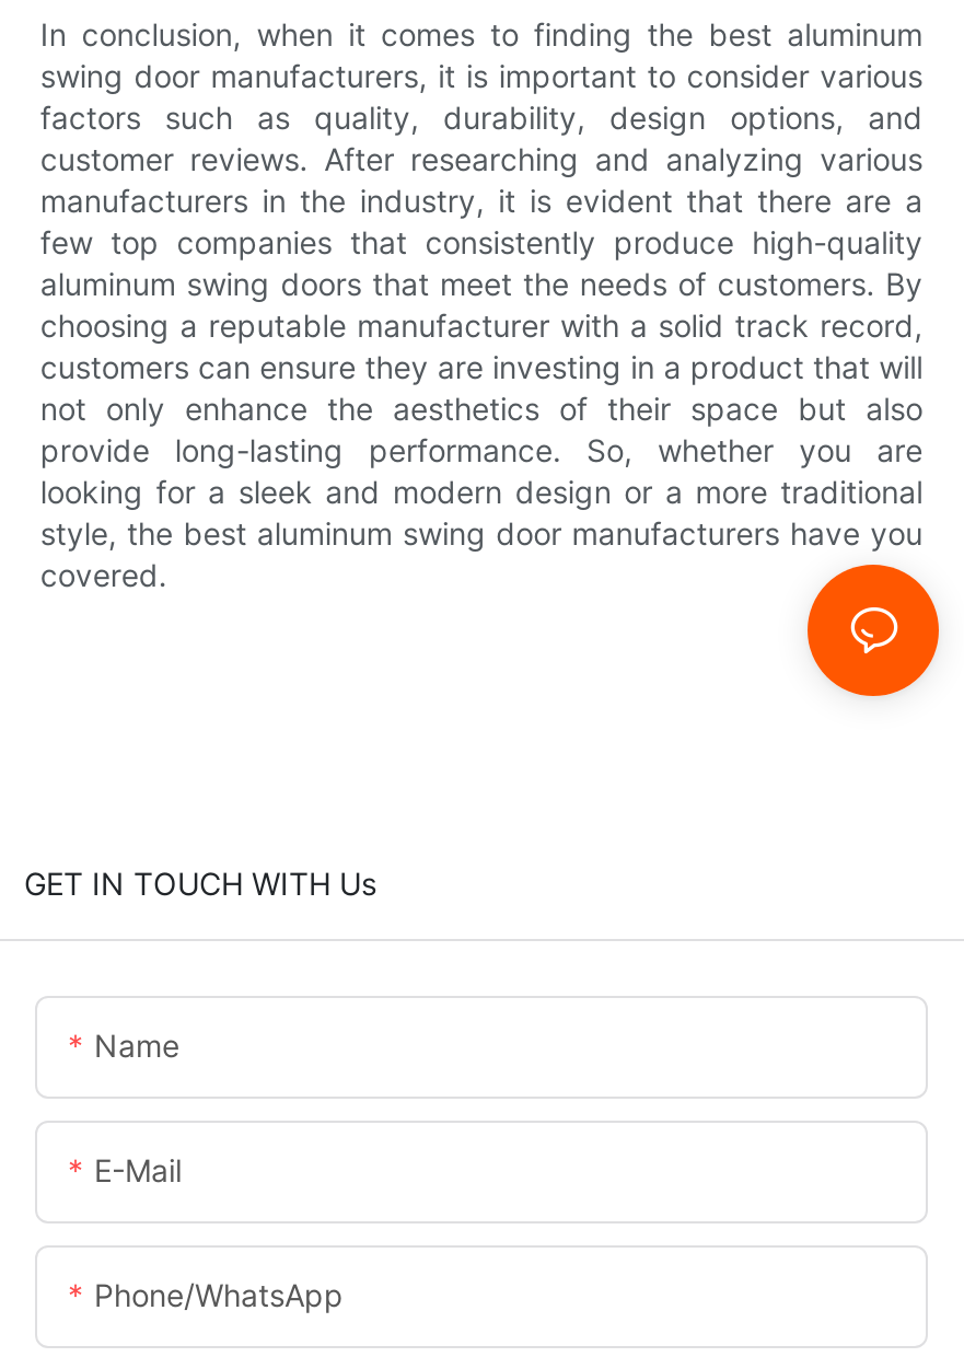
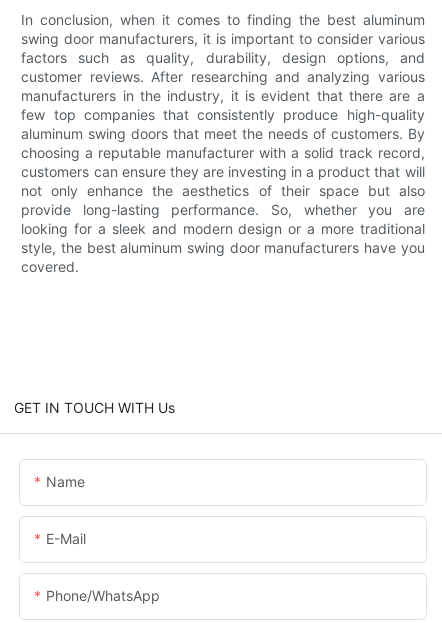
- [image]
